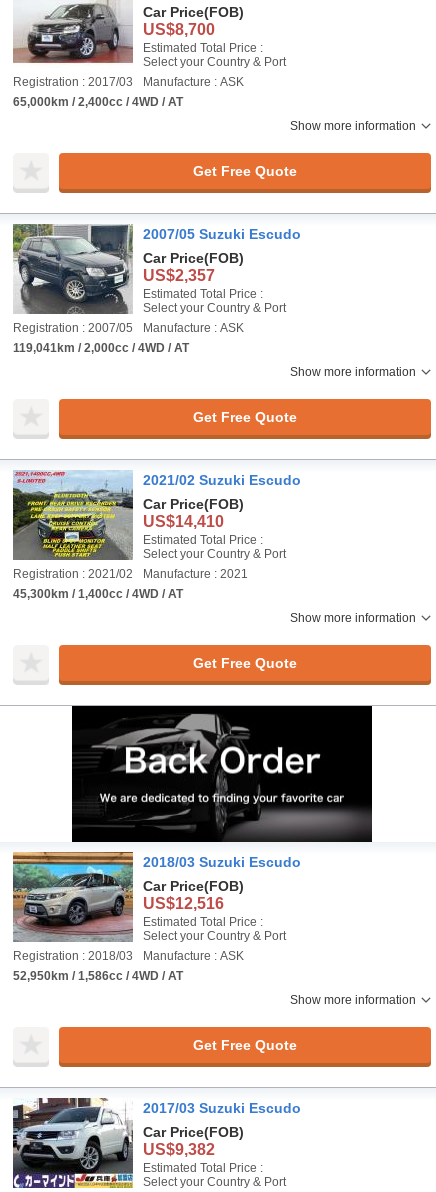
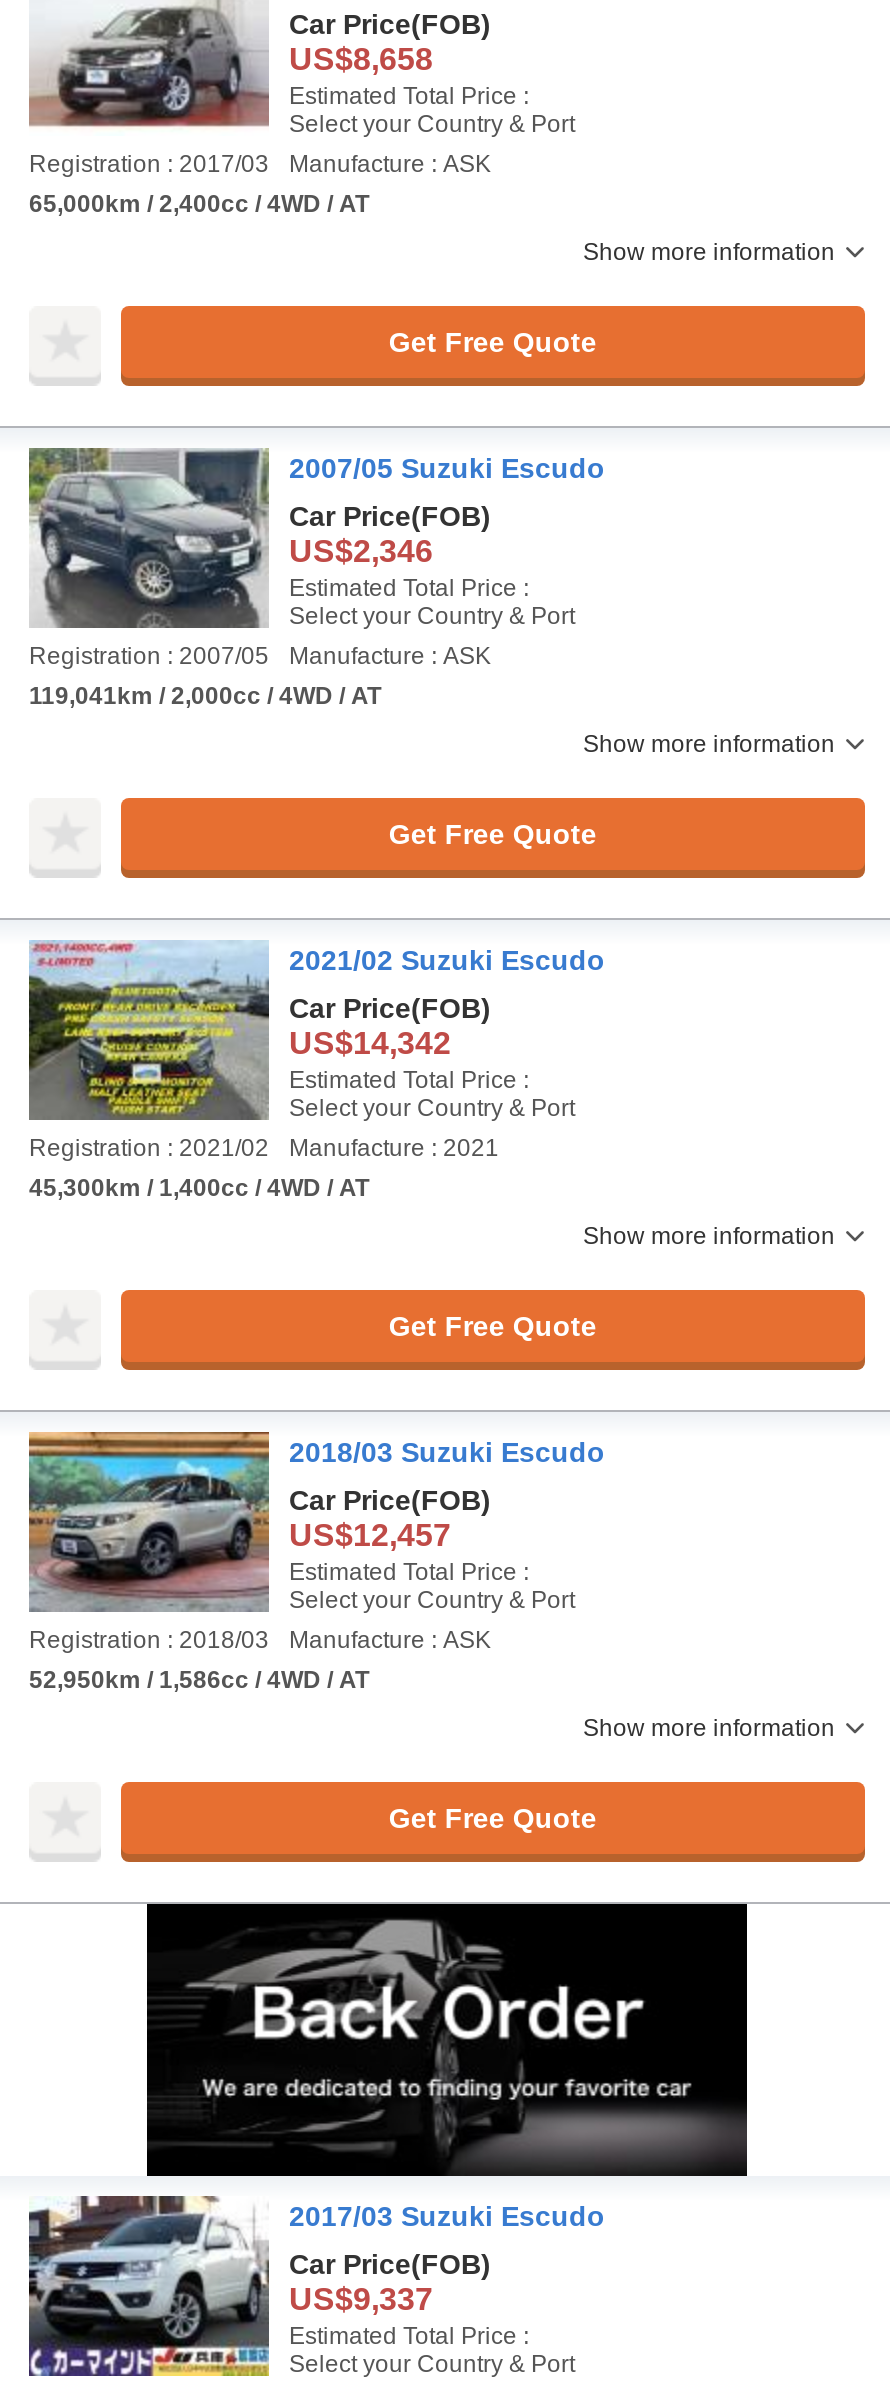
- US$8,700
+ US$8,658

- US$2,357
+ US$2,346

- US$14,410
+ US$14,342

moved down: [image]

moved up: [image] | Estimated Total Price : | Select your Country & Port | Registration : 2018/03 | Manufacture : ASK | 52,950km / 1,586cc / 4WD / AT | Show more information | Get Free Quote

moved up: 2018/03 Suzuki Escudo | Car Price(FOB)

- US$12,516
+ US$12,457

- US$9,382
+ US$9,337
